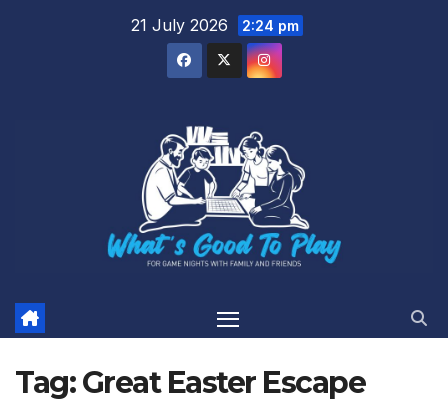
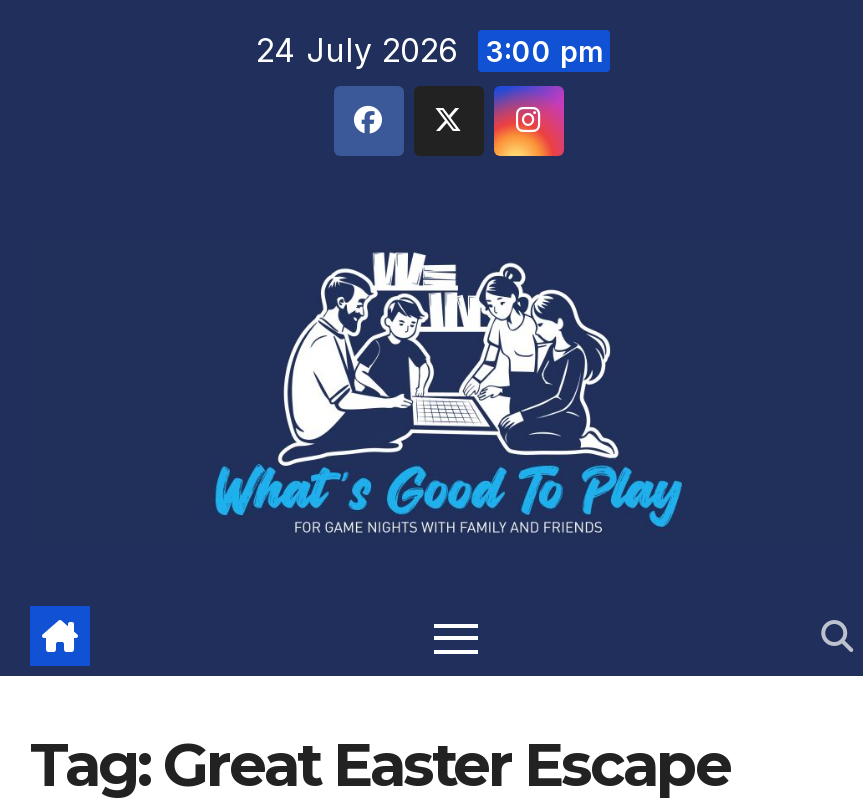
- 21 July 2026 2:24 pm
+ 24 July 2026 3:00 pm
